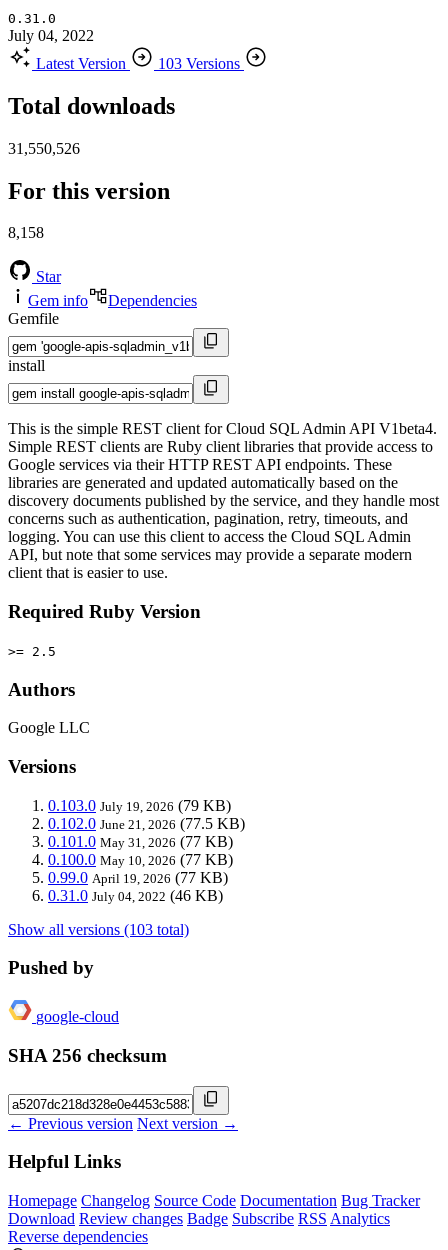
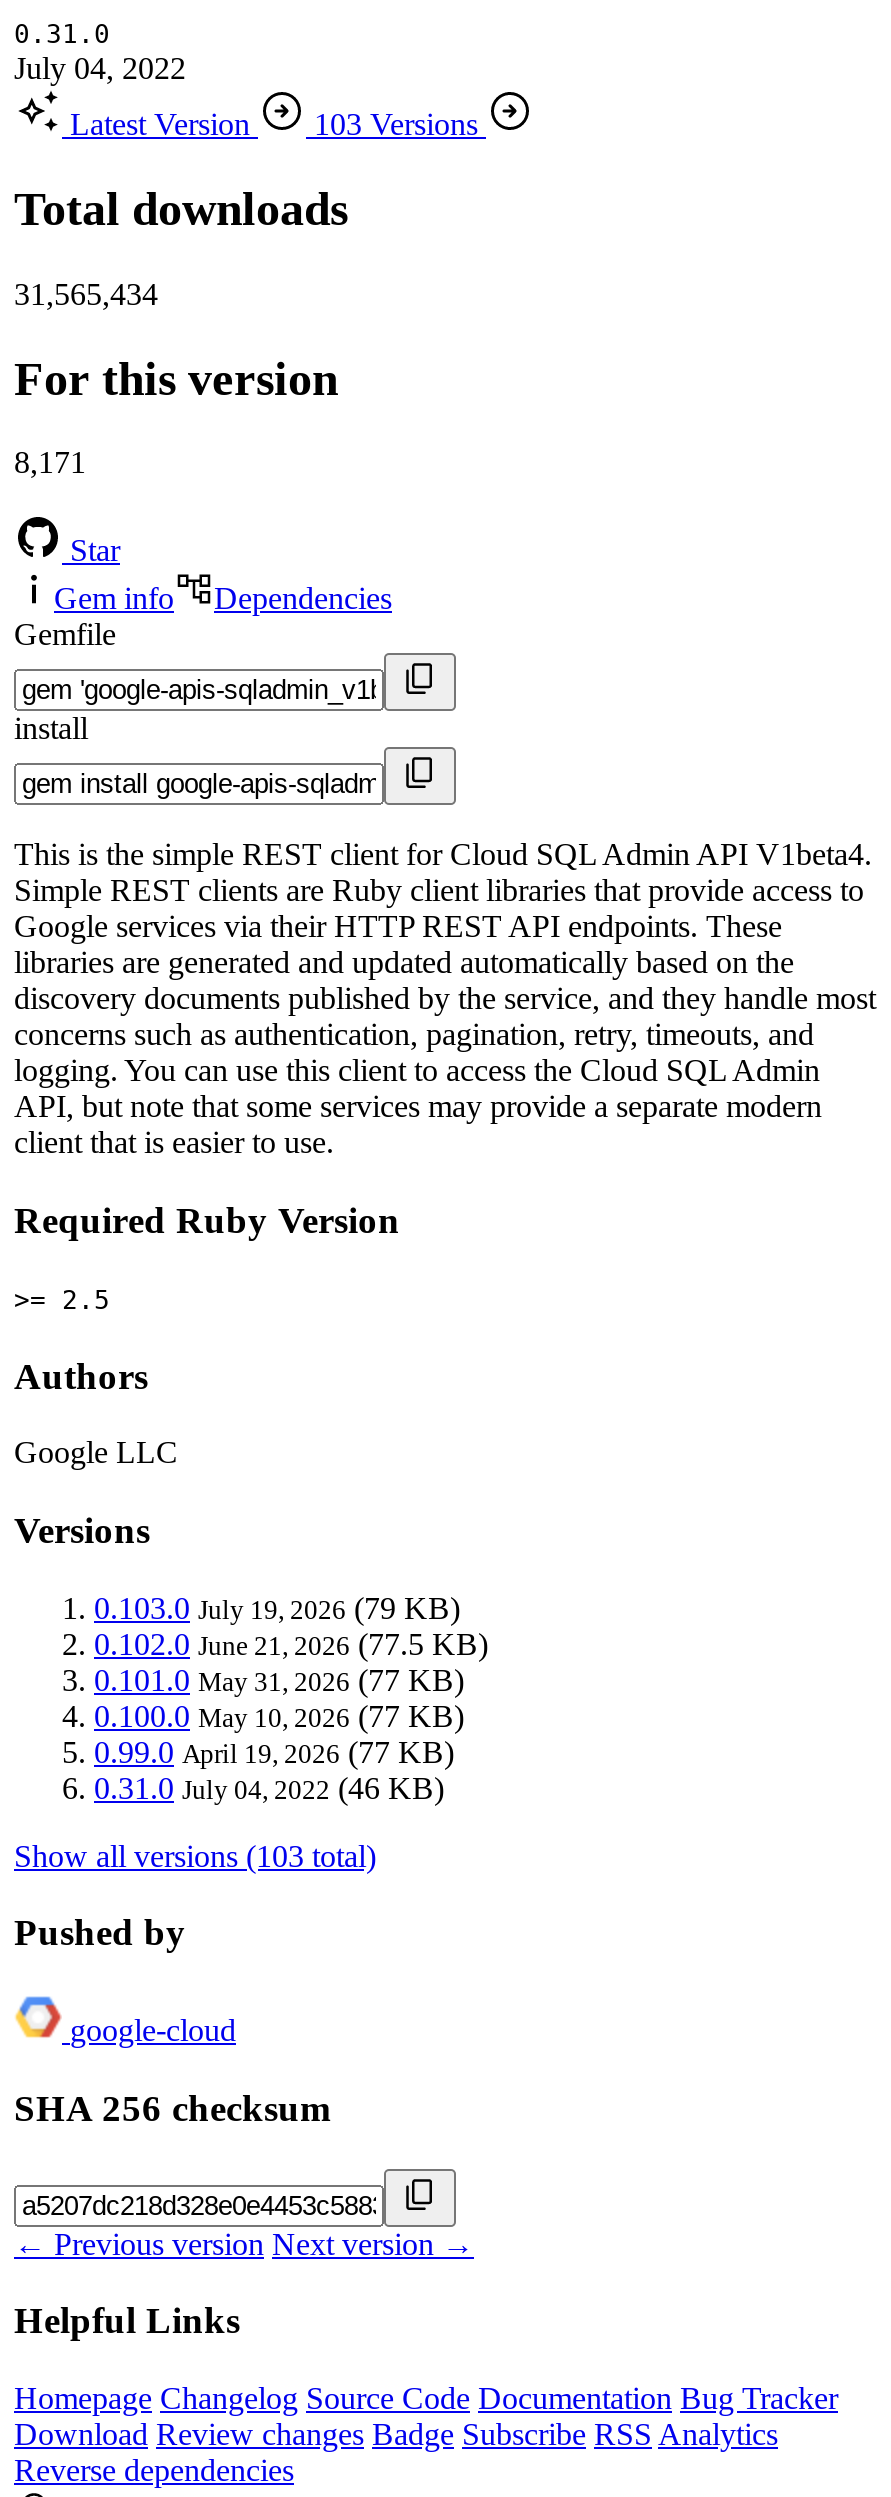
- 31,550,526
+ 31,565,434

- 8,158
+ 8,171
